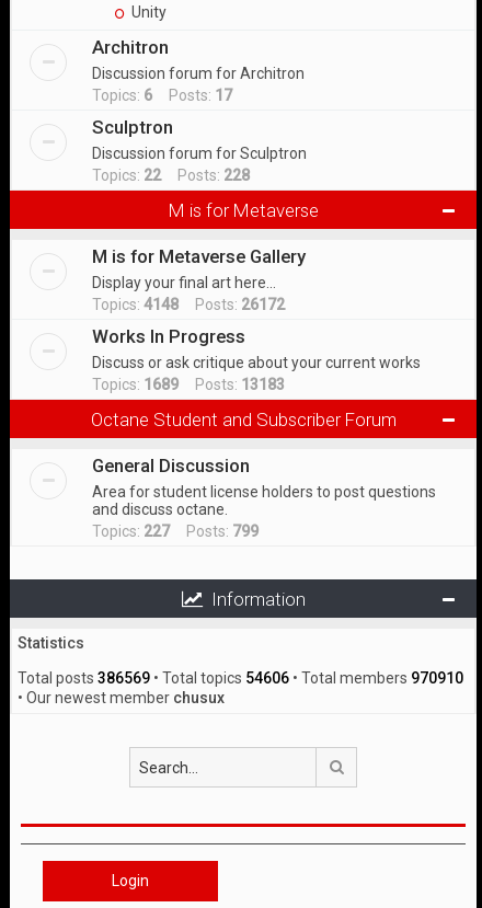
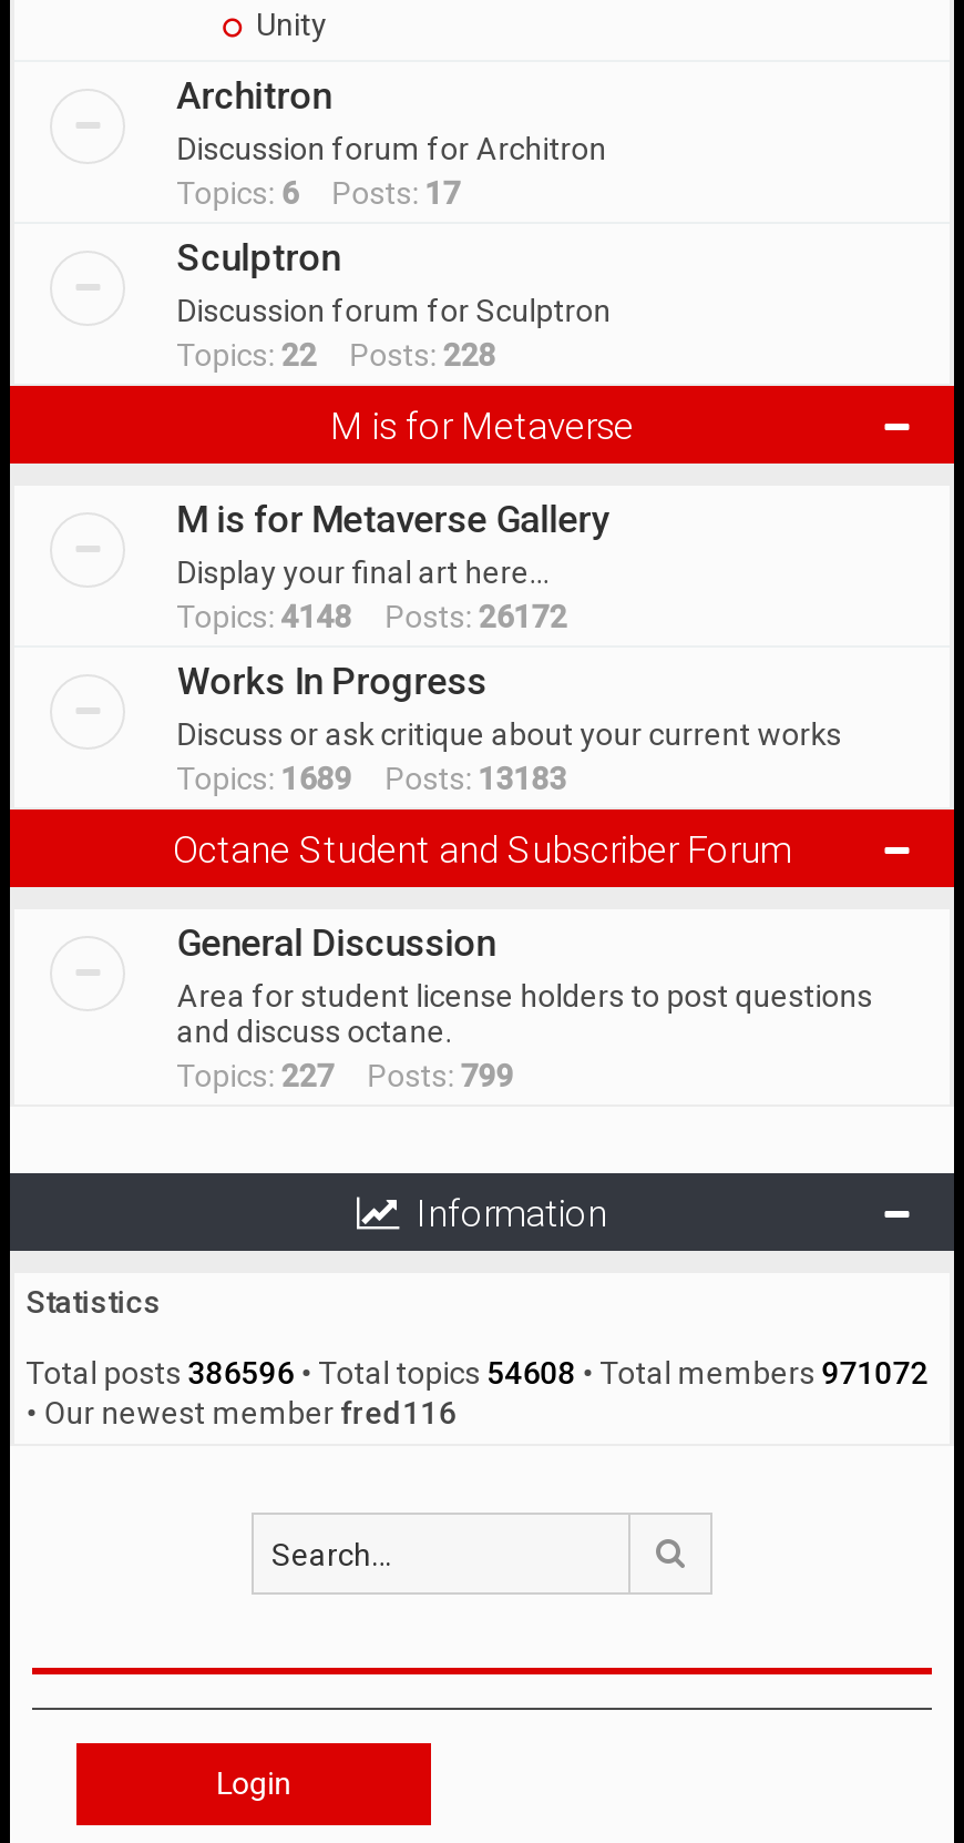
- Total posts 386569 • Total topics 54606 • Total members 970910
+ Total posts 386596 • Total topics 54608 • Total members 971072

- • Our newest member chusux
+ • Our newest member fred116
